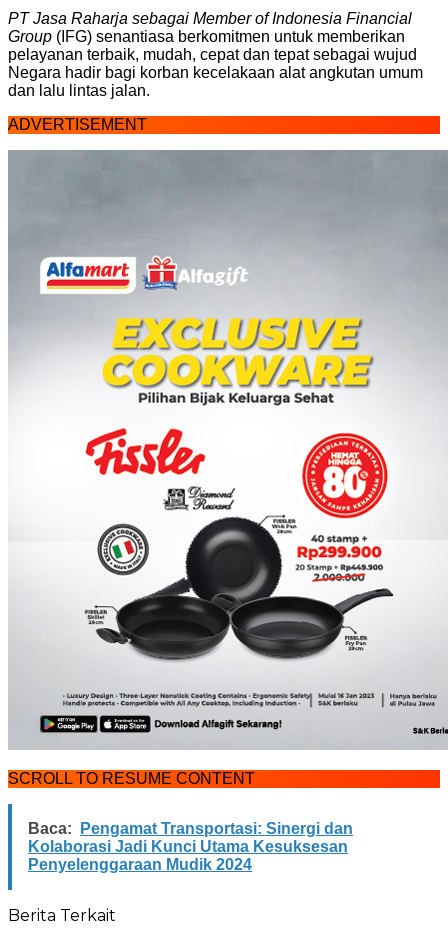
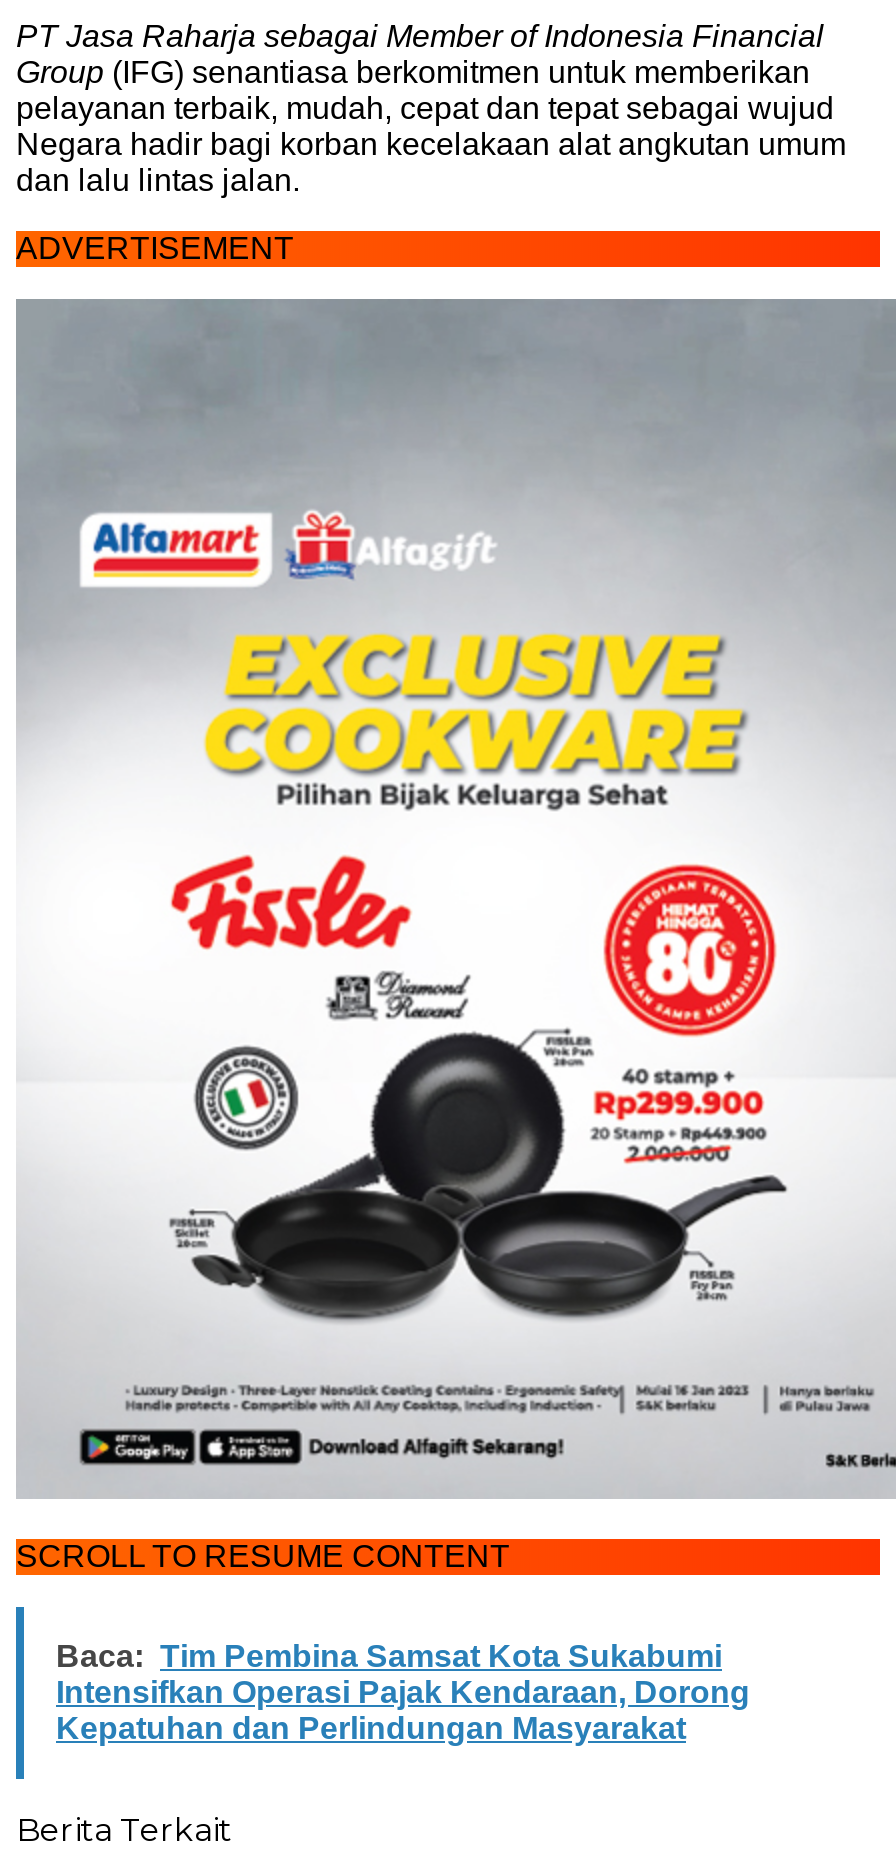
- Baca: Pengamat Transportasi: Sinergi dan
- Kolaborasi Jadi Kunci Utama Kesuksesan
- Penyelenggaraan Mudik 2024
+ Baca: Tim Pembina Samsat Kota Sukabumi
+ Intensifkan Operasi Pajak Kendaraan, Dorong
+ Kepatuhan dan Perlindungan Masyarakat
